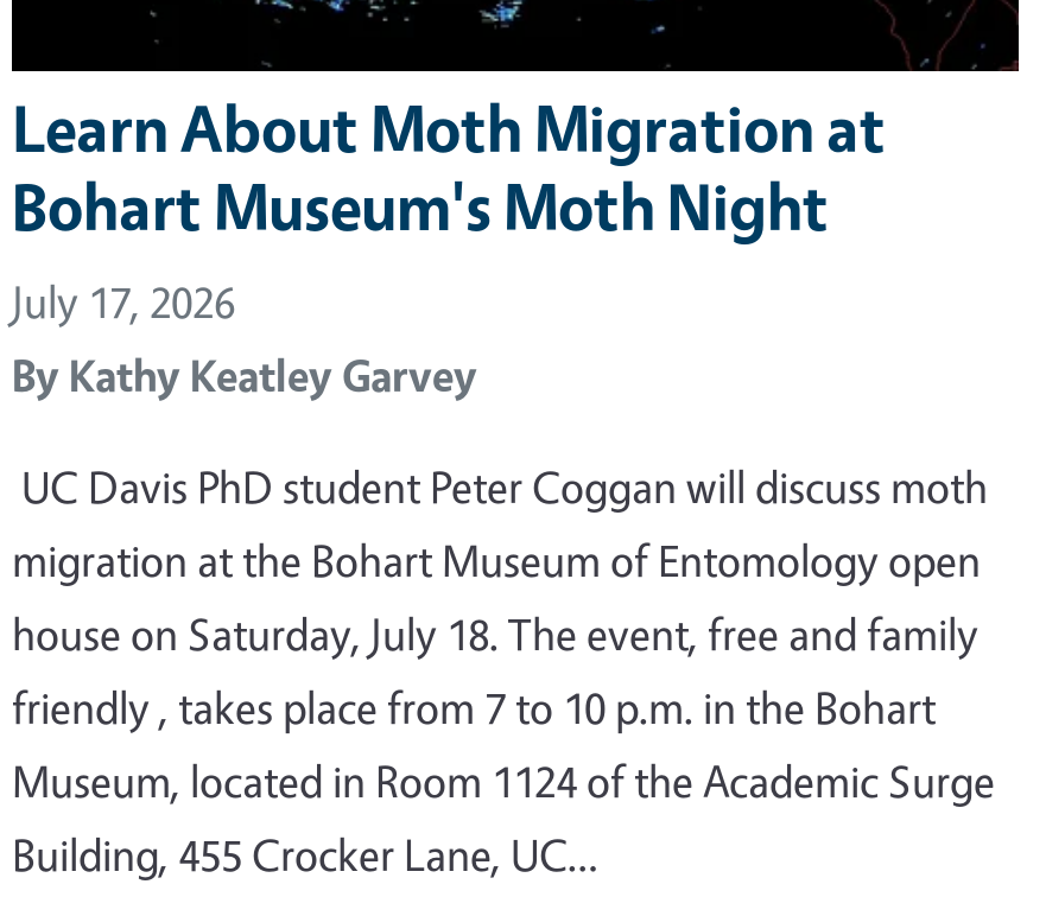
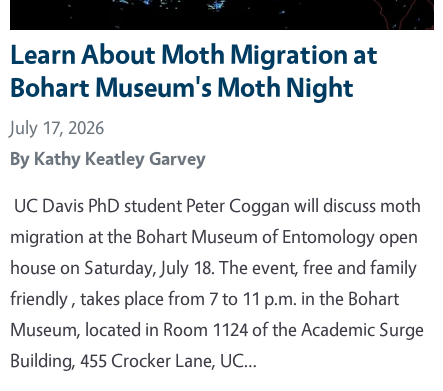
- friendly , takes place from 7 to 10 p.m. in the Bohart
+ friendly , takes place from 7 to 11 p.m. in the Bohart
